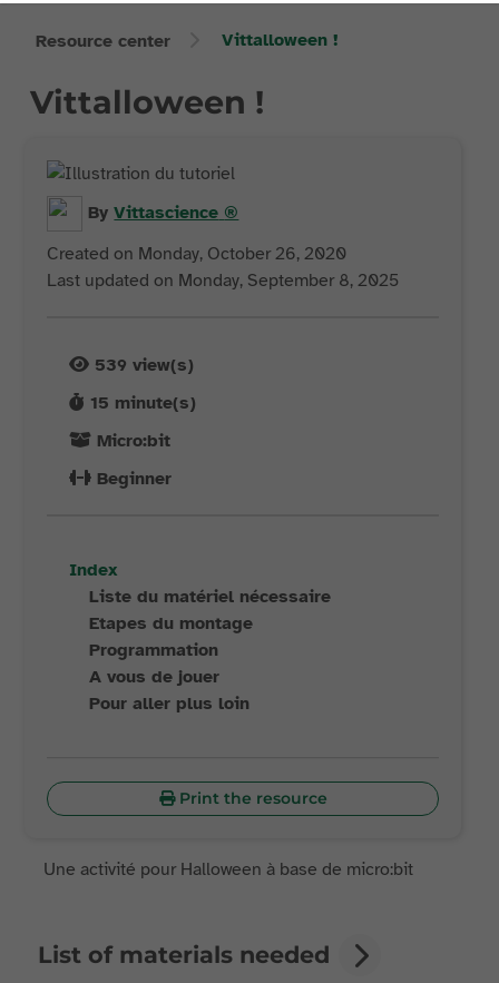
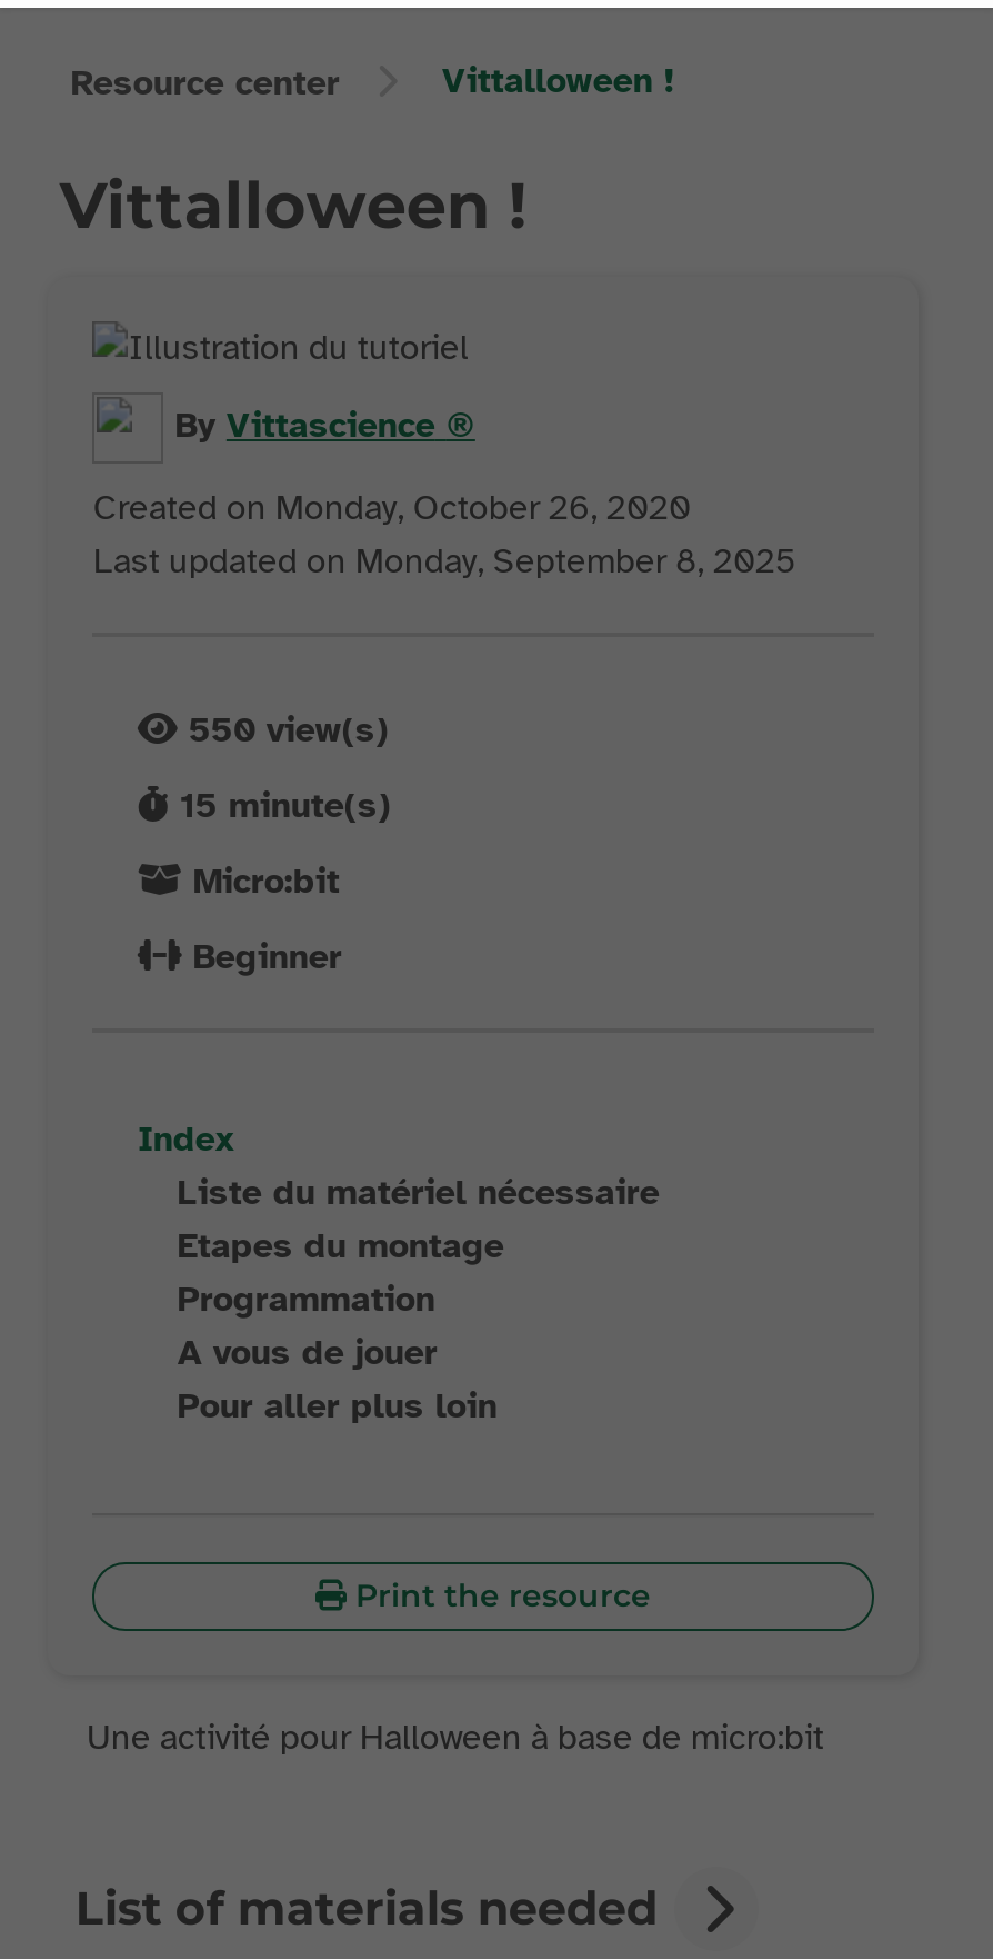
- 539 view(s)
+ 550 view(s)
